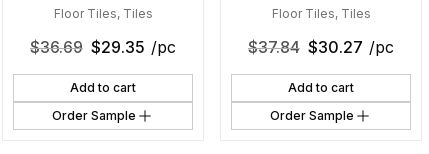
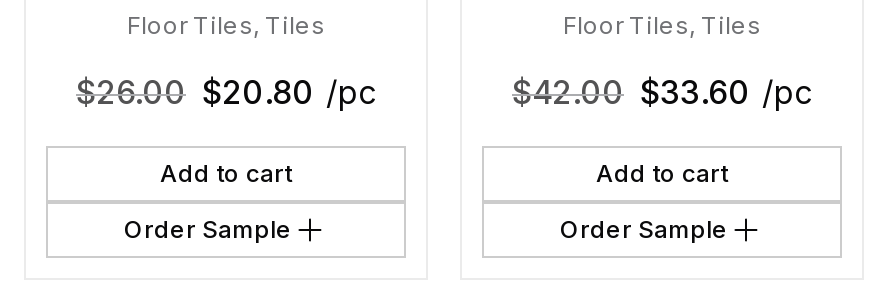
- $36.69 $29.35 /pc
+ $26.00 $20.80 /pc

- $37.84 $30.27 /pc
+ $42.00 $33.60 /pc
